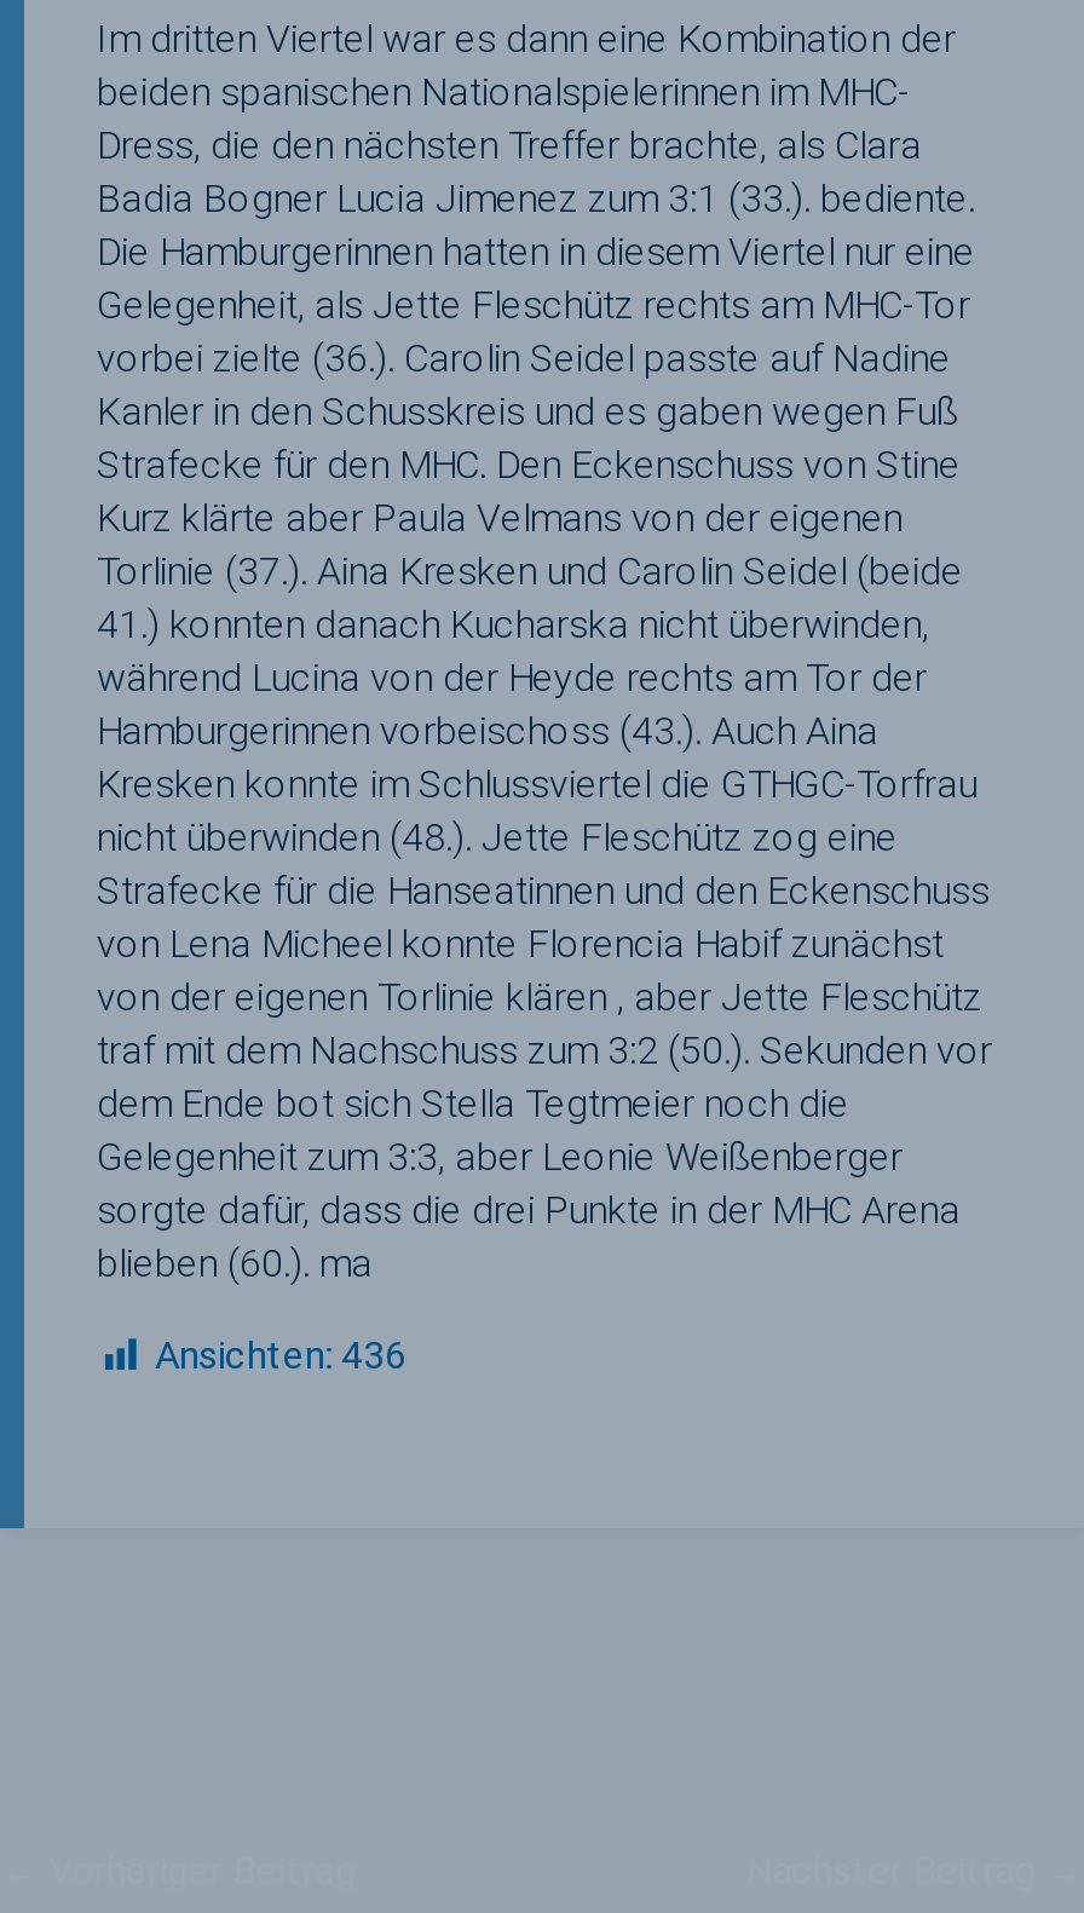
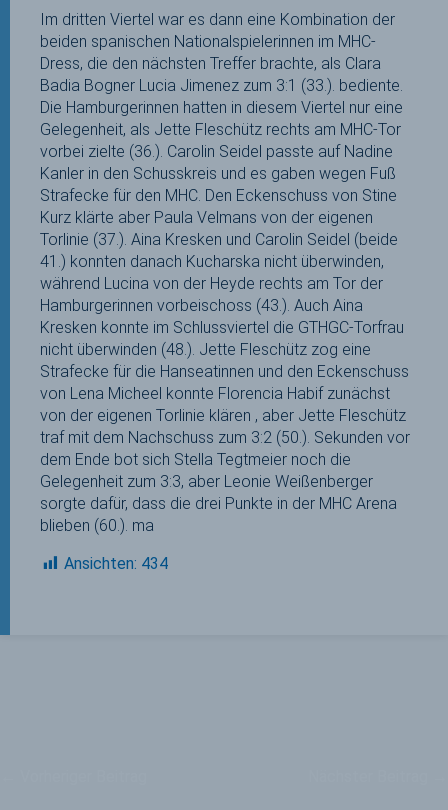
- Ansichten: 436
+ Ansichten: 434
